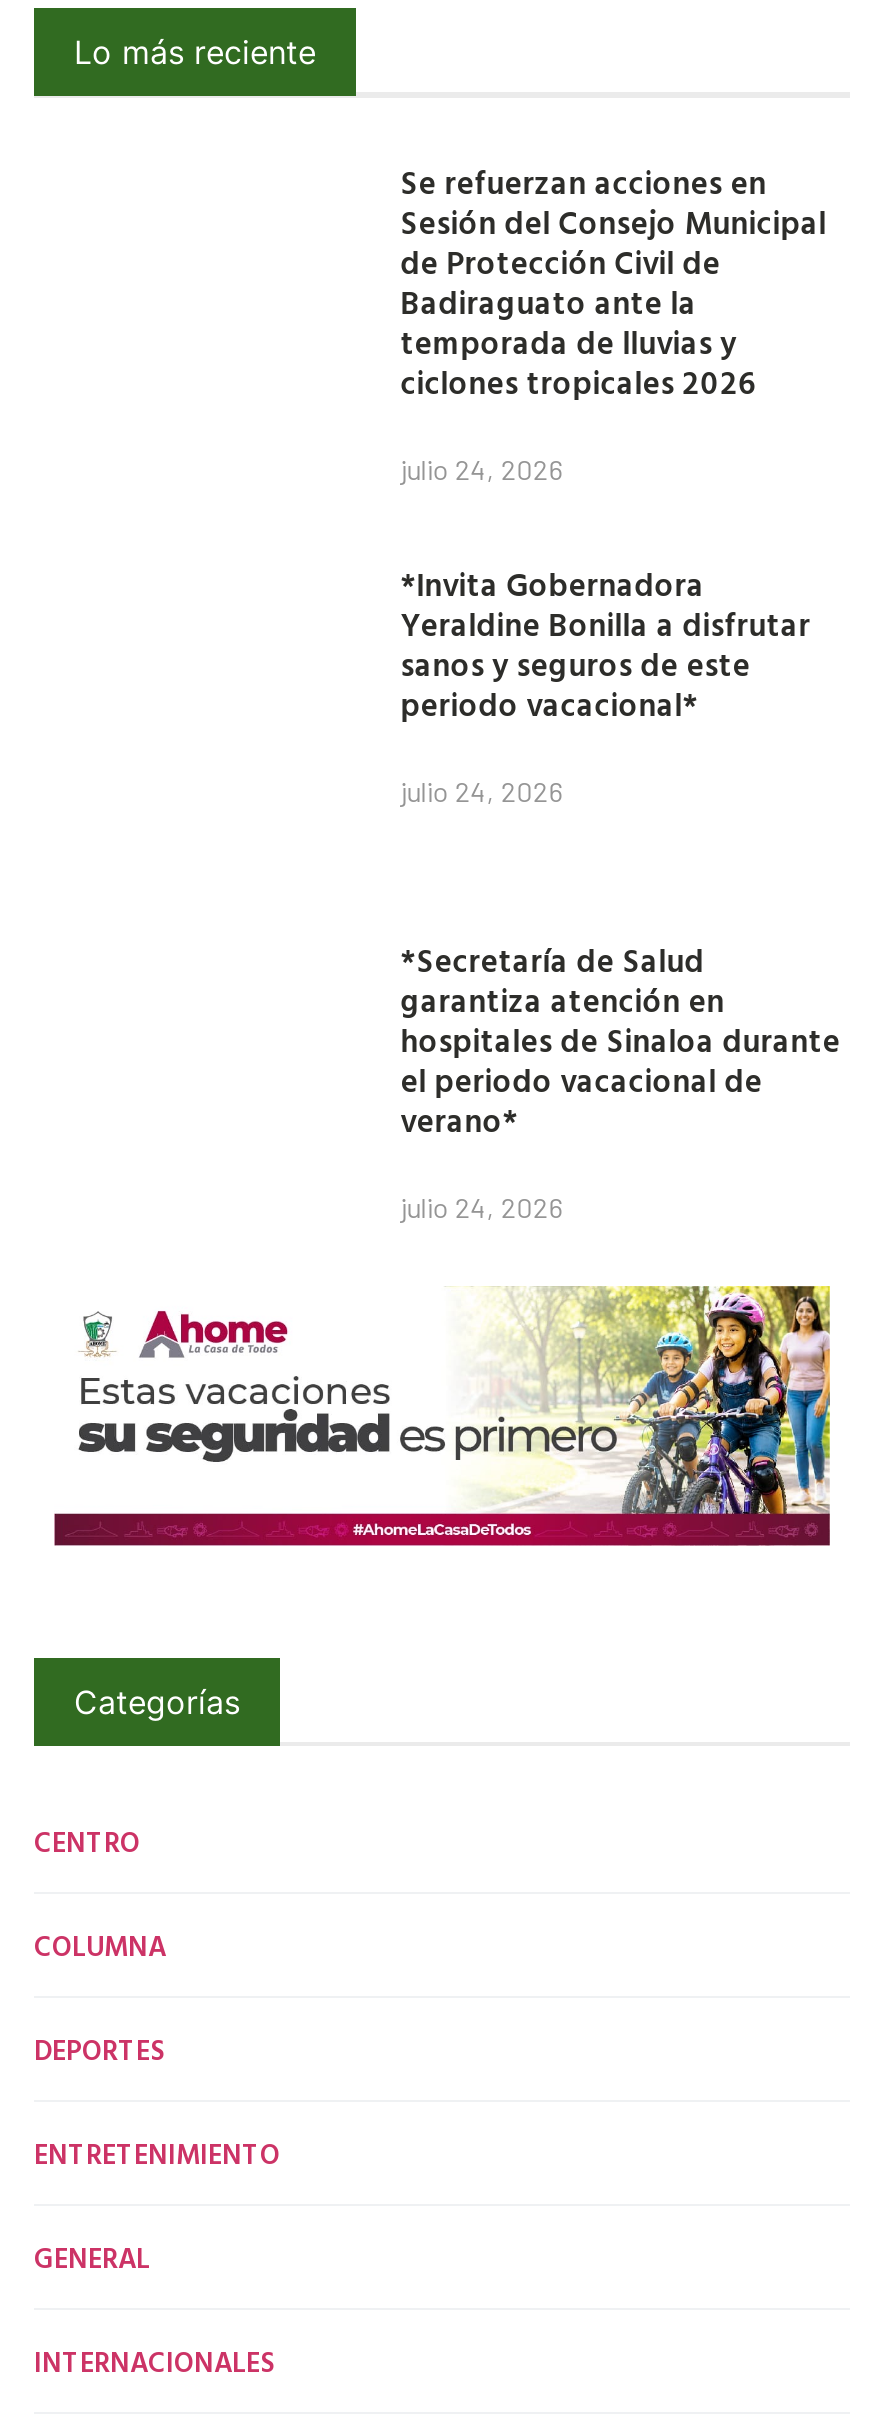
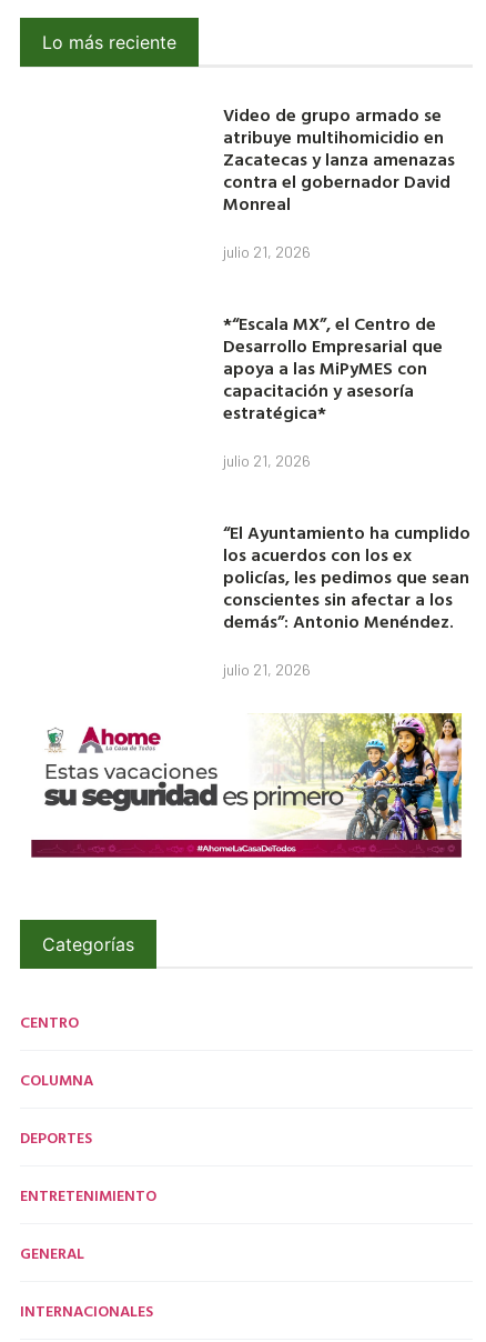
- Se refuerzan acciones en
- Sesión del Consejo Municipal
- de Protección Civil de
- Badiraguato ante la
- temporada de lluvias y
- ciclones tropicales 2026
+ Video de grupo armado se
+ atribuye multihomicidio en
+ Zacatecas y lanza amenazas
+ contra el gobernador David
+ Monreal

- julio 24, 2026
+ julio 21, 2026

- *Invita Gobernadora
- Yeraldine Bonilla a disfrutar
- sanos y seguros de este
- periodo vacacional*
+ *“Escala MX”, el Centro de
+ Desarrollo Empresarial que
+ apoya a las MiPyMES con
+ capacitación y asesoría
+ estratégica*

- julio 24, 2026
+ julio 21, 2026

- *Secretaría de Salud
- garantiza atención en
- hospitales de Sinaloa durante
- el periodo vacacional de
- verano*
+ “El Ayuntamiento ha cumplido
+ los acuerdos con los ex
+ policías, les pedimos que sean
+ conscientes sin afectar a los
+ demás”: Antonio Menéndez.

- julio 24, 2026
+ julio 21, 2026
